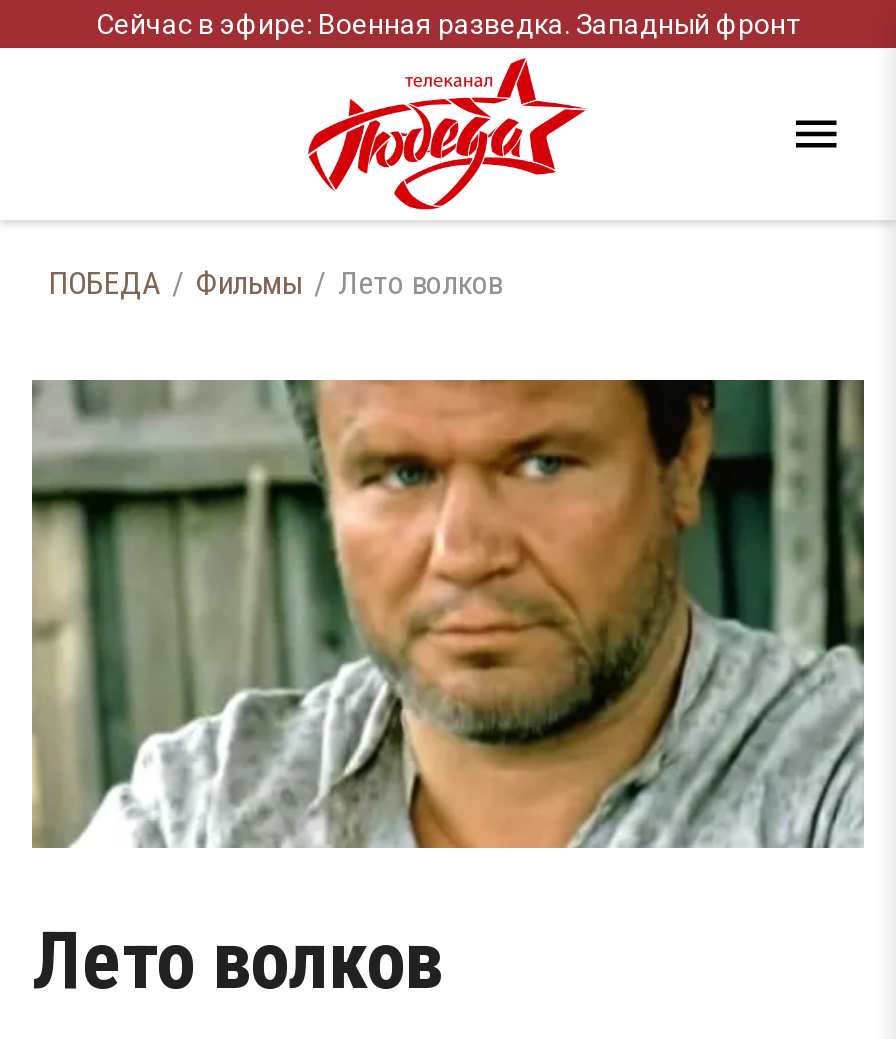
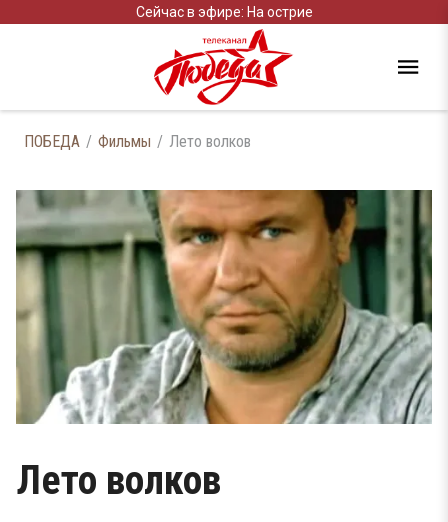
- Сейчас в эфире: Военная разведка. Западный фронт
+ Сейчас в эфире: На острие
